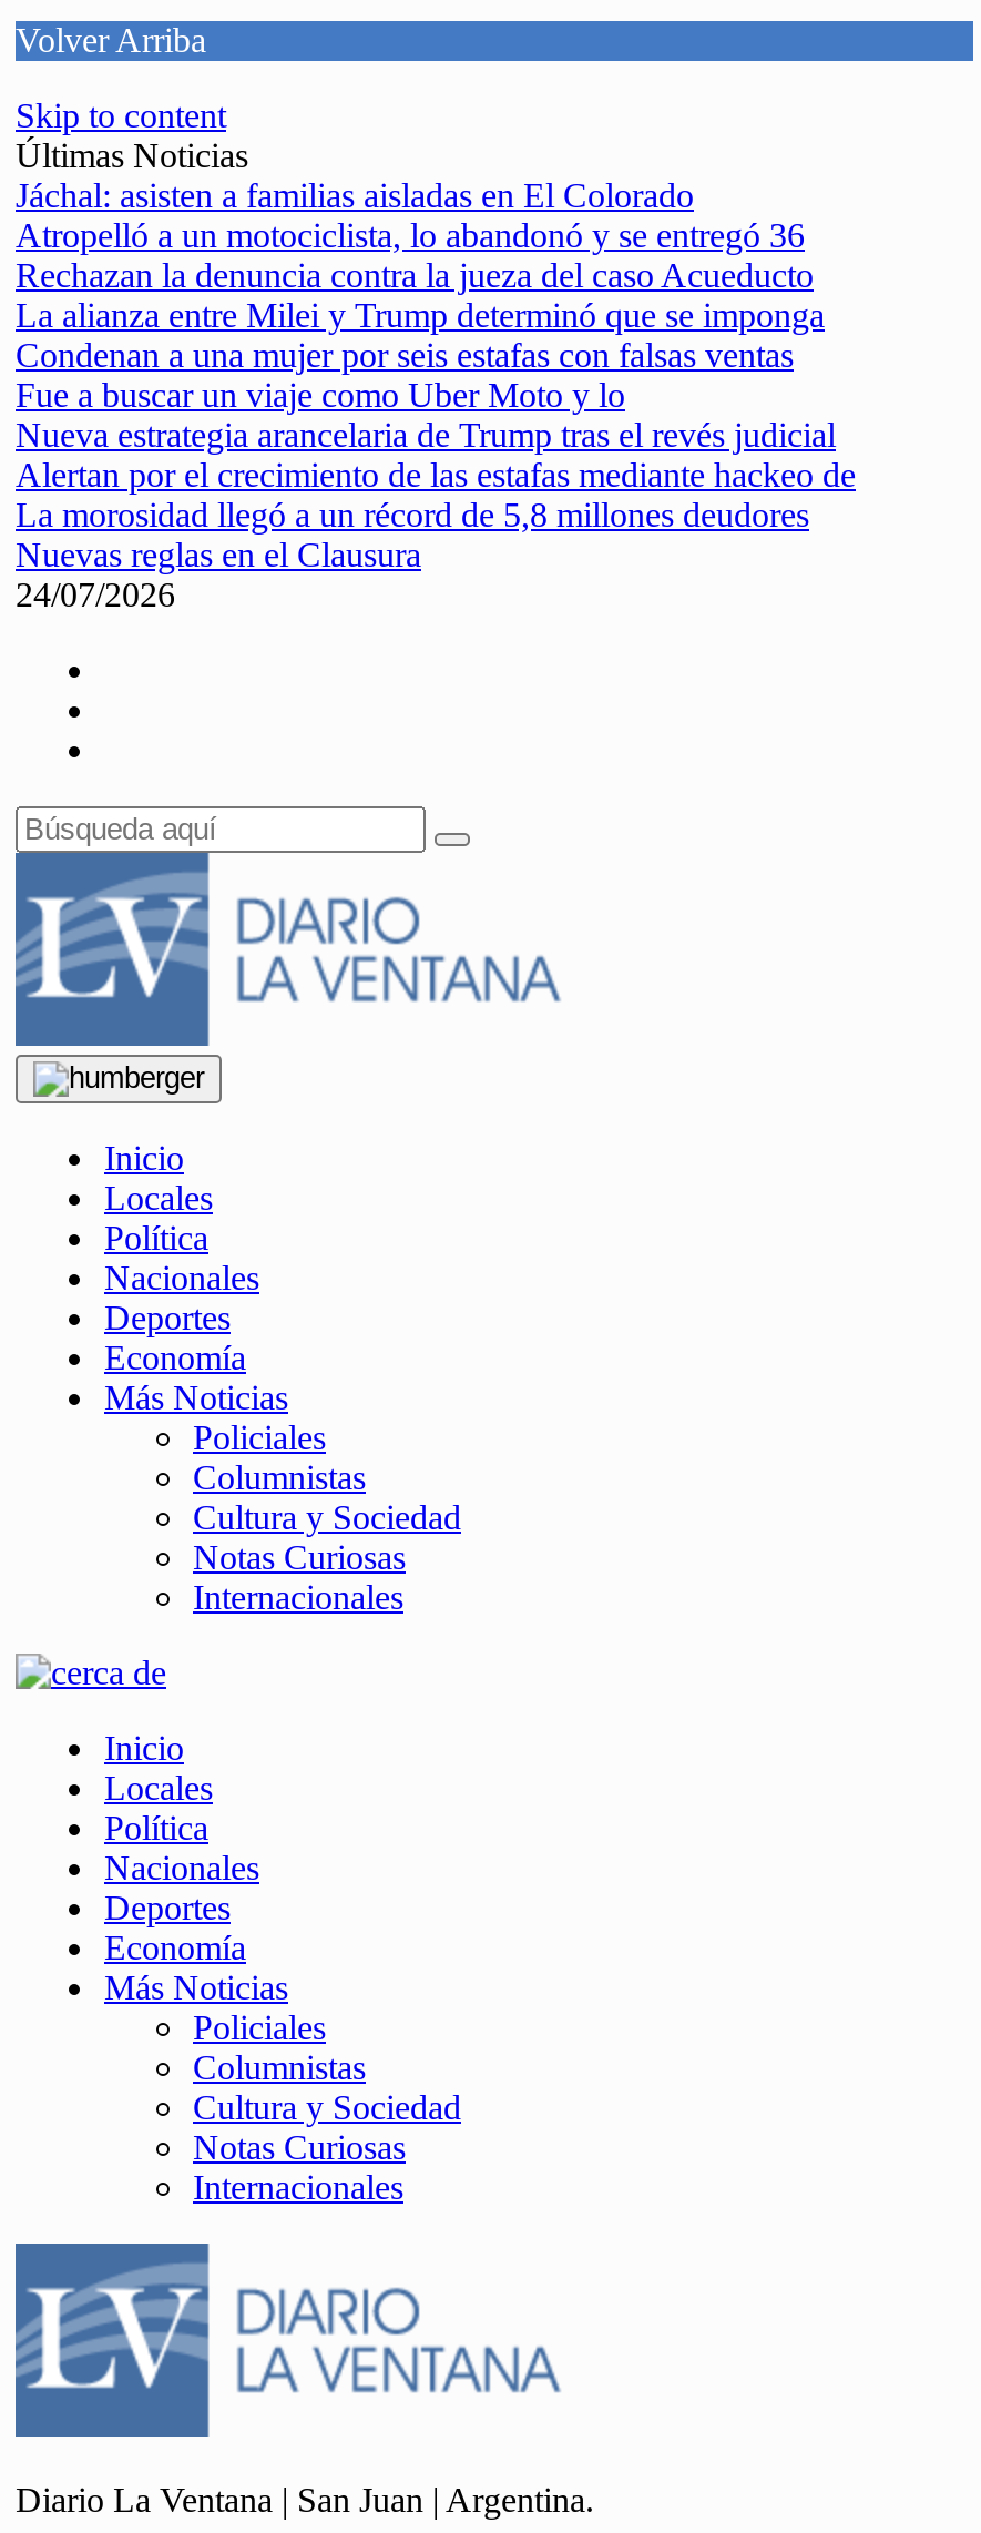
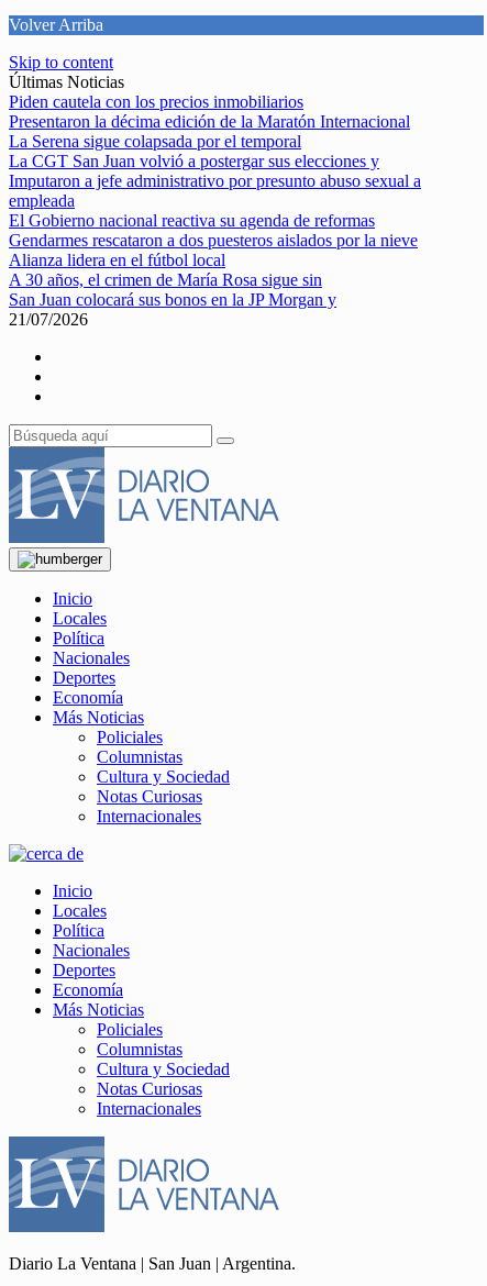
- Jáchal: asisten a familias aisladas en El Colorado
- Atropelló a un motociclista, lo abandonó y se entregó 36
- Rechazan la denuncia contra la jueza del caso Acueducto
- La alianza entre Milei y Trump determinó que se imponga
- Condenan a una mujer por seis estafas con falsas ventas
- Fue a buscar un viaje como Uber Moto y lo
- Nueva estrategia arancelaria de Trump tras el revés judicial
- Alertan por el crecimiento de las estafas mediante hackeo de
- La morosidad llegó a un récord de 5,8 millones deudores
- Nuevas reglas en el Clausura
- 24/07/2026
+ Piden cautela con los precios inmobiliarios
+ Presentaron la décima edición de la Maratón Internacional
+ La Serena sigue colapsada por el temporal
+ La CGT San Juan volvió a postergar sus elecciones y
+ Imputaron a jefe administrativo por presunto abuso sexual a
+ empleada
+ El Gobierno nacional reactiva su agenda de reformas
+ Gendarmes rescataron a dos puesteros aislados por la nieve
+ Alianza lidera en el fútbol local
+ A 30 años, el crimen de María Rosa sigue sin
+ San Juan colocará sus bonos en la JP Morgan y
+ 21/07/2026
